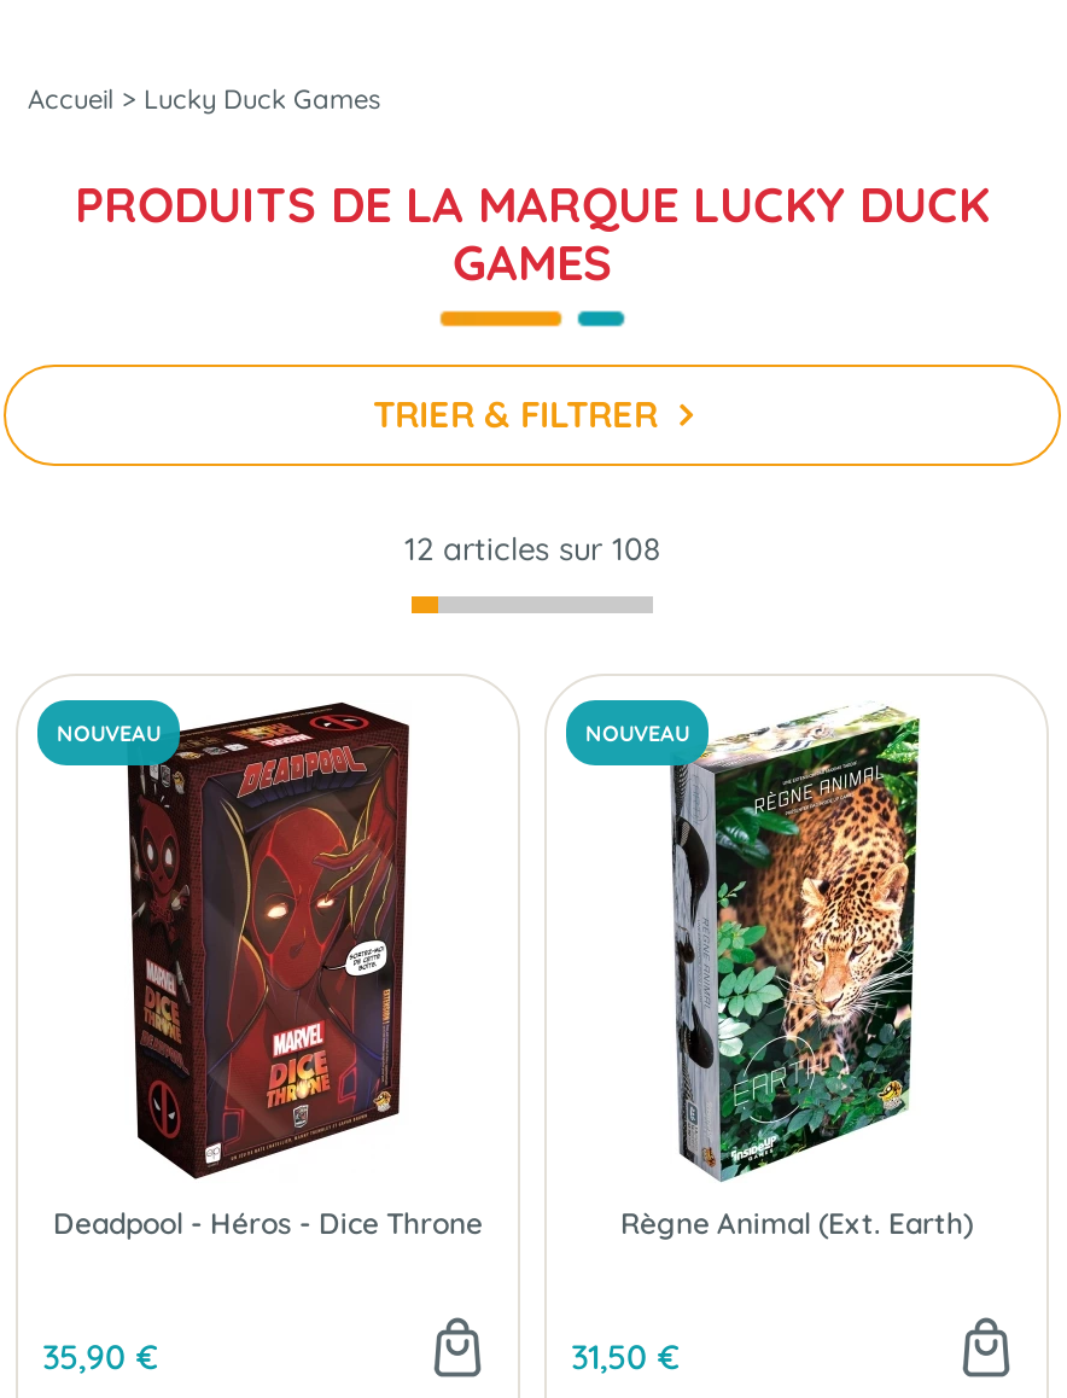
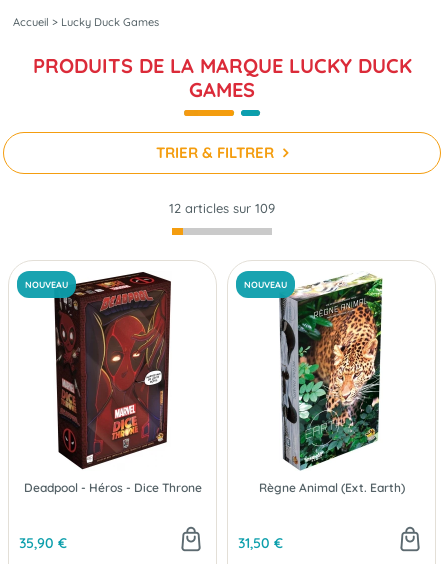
- 12 articles sur 108
+ 12 articles sur 109
